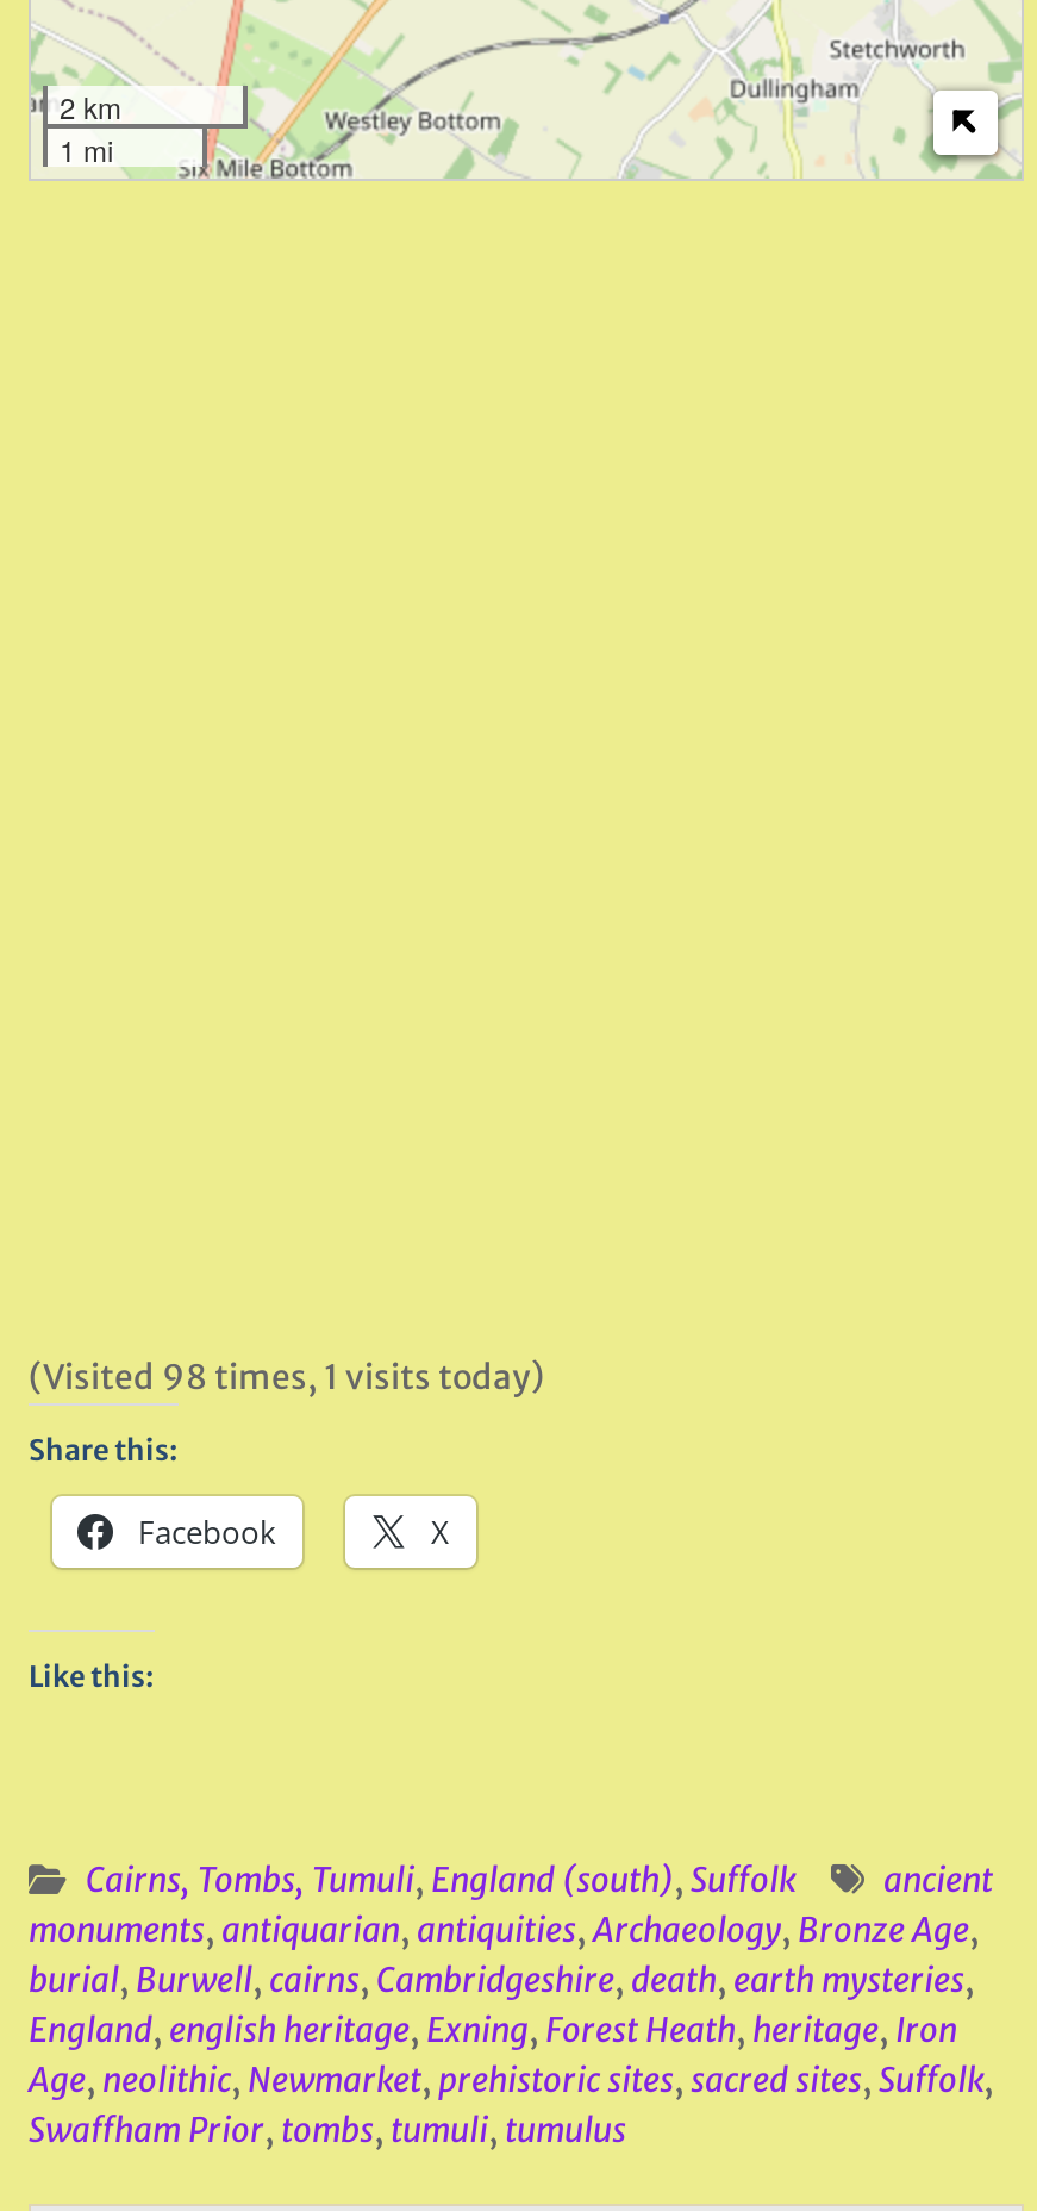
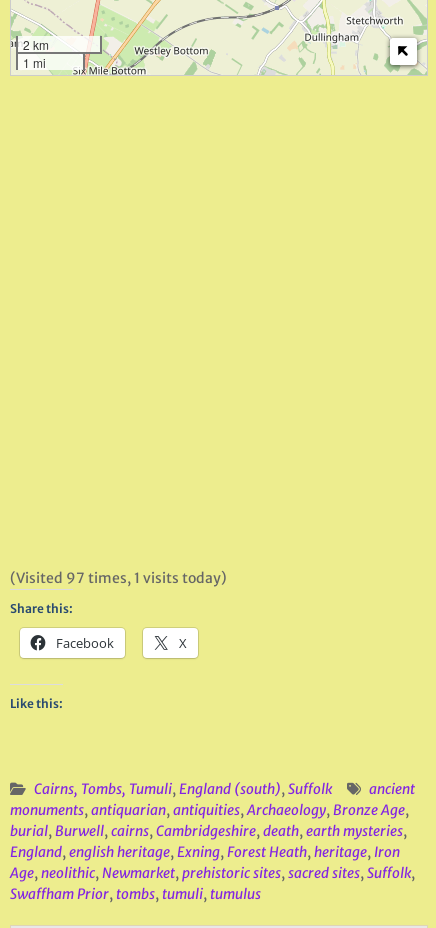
- (Visited 98 times, 1 visits today)
+ (Visited 97 times, 1 visits today)
